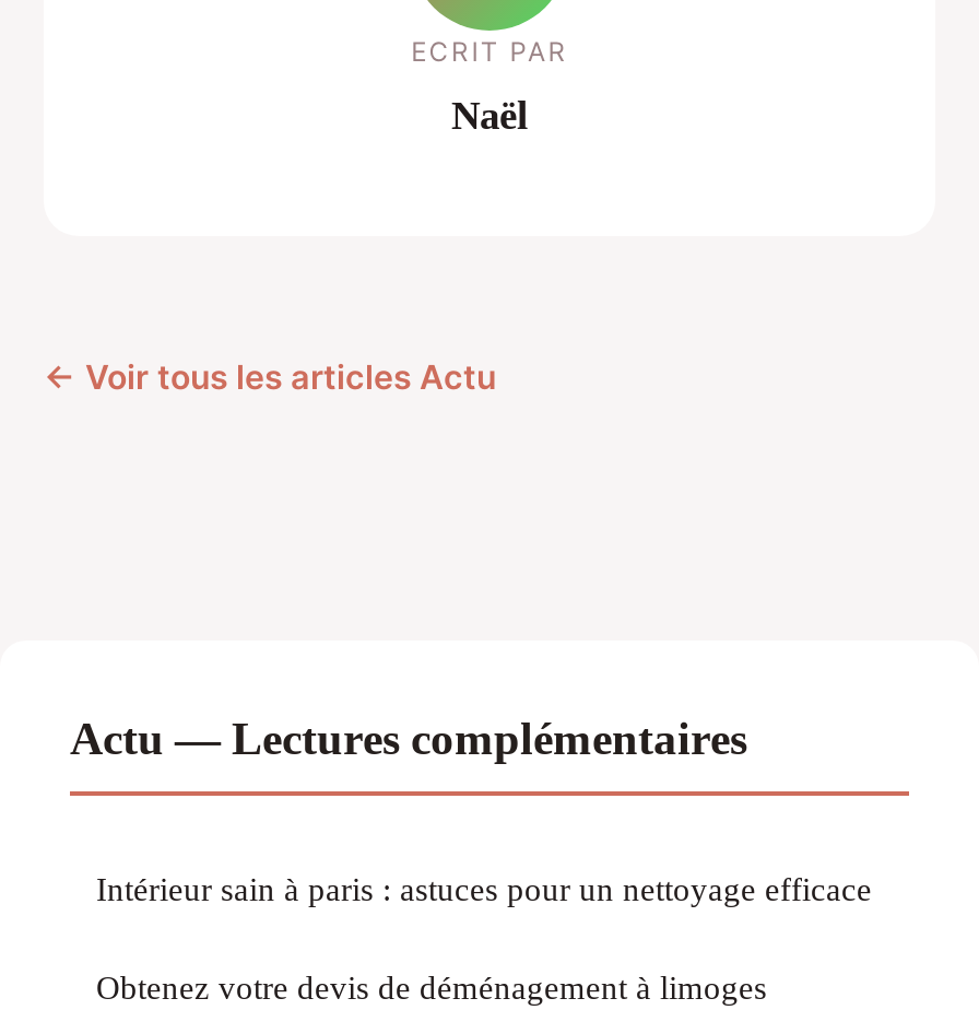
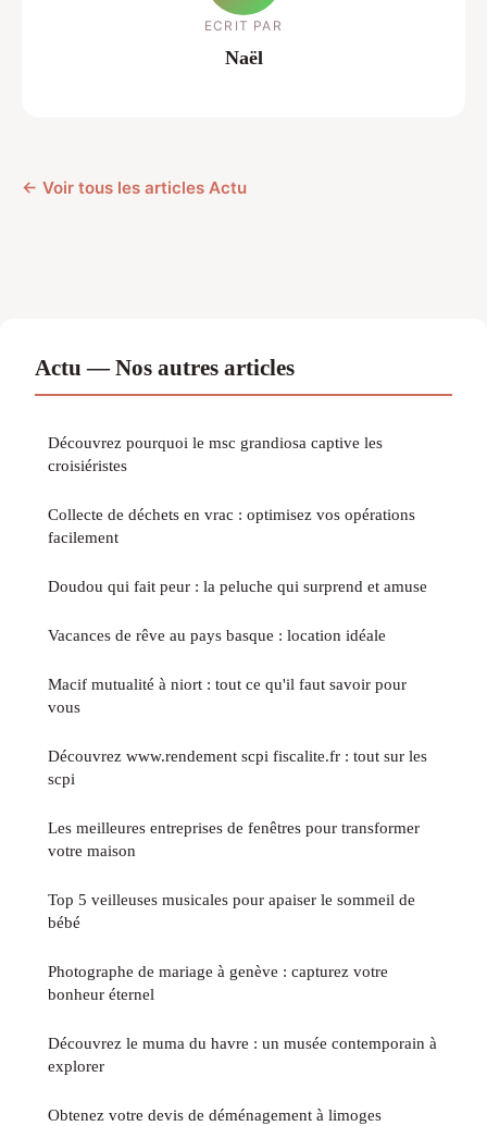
- Actu — Lectures complémentaires
- Intérieur sain à paris : astuces pour un nettoyage efficace
+ Actu — Nos autres articles
+ Découvrez pourquoi le msc grandiosa captive les
+ croisiéristes
+ Collecte de déchets en vrac : optimisez vos opérations
+ facilement
+ Doudou qui fait peur : la peluche qui surprend et amuse
+ Vacances de rêve au pays basque : location idéale
+ Macif mutualité à niort : tout ce qu'il faut savoir pour
+ vous
+ Découvrez www.rendement scpi fiscalite.fr : tout sur les
+ scpi
+ Les meilleures entreprises de fenêtres pour transformer
+ votre maison
+ Top 5 veilleuses musicales pour apaiser le sommeil de
+ bébé
+ Photographe de mariage à genève : capturez votre
+ bonheur éternel
+ Découvrez le muma du havre : un musée contemporain à
+ explorer
